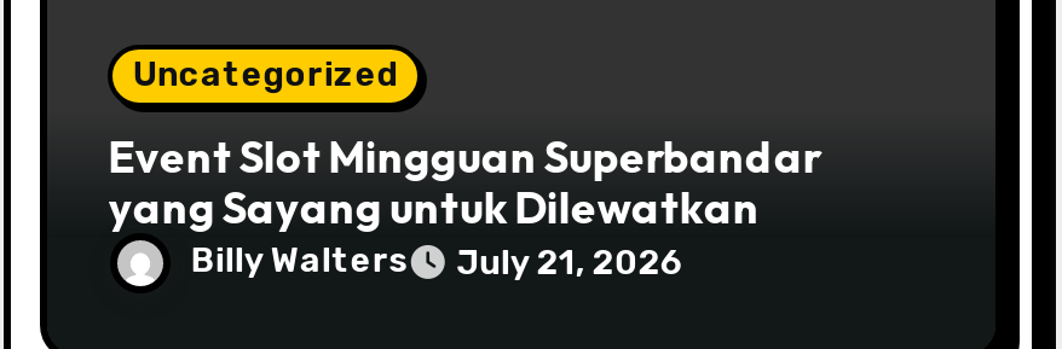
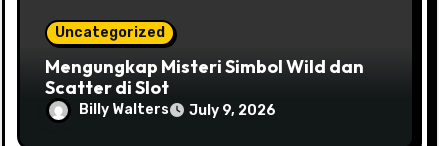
- Event Slot Mingguan Superbandar
- yang Sayang untuk Dilewatkan
+ Mengungkap Misteri Simbol Wild dan
+ Scatter di Slot

- Billy Walters July 21, 2026
+ Billy Walters July 9, 2026
